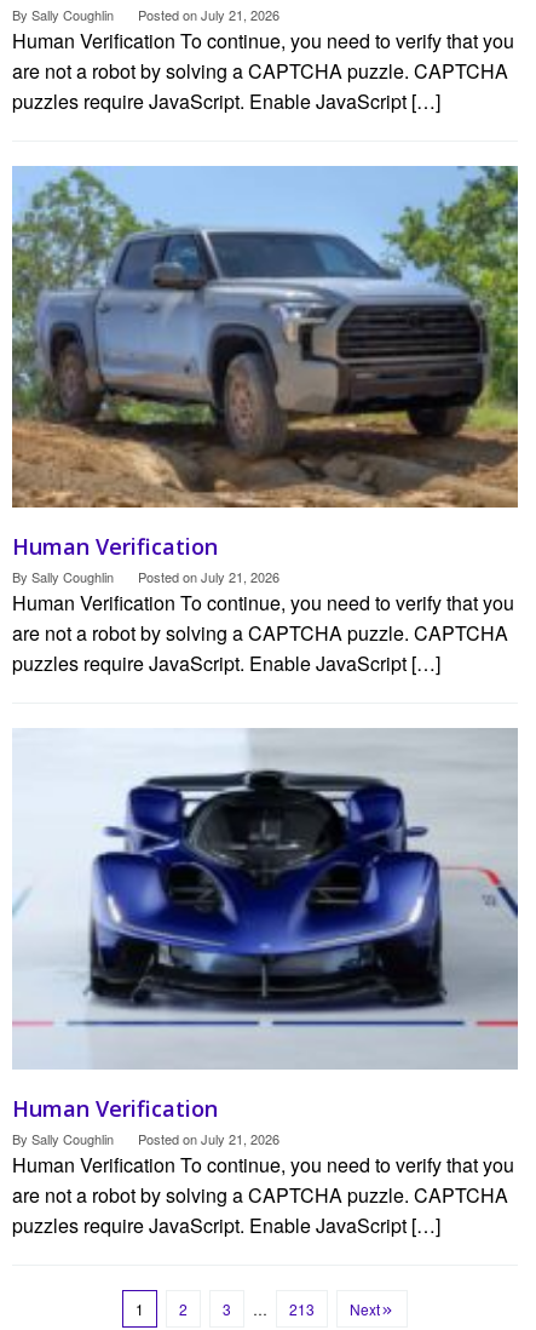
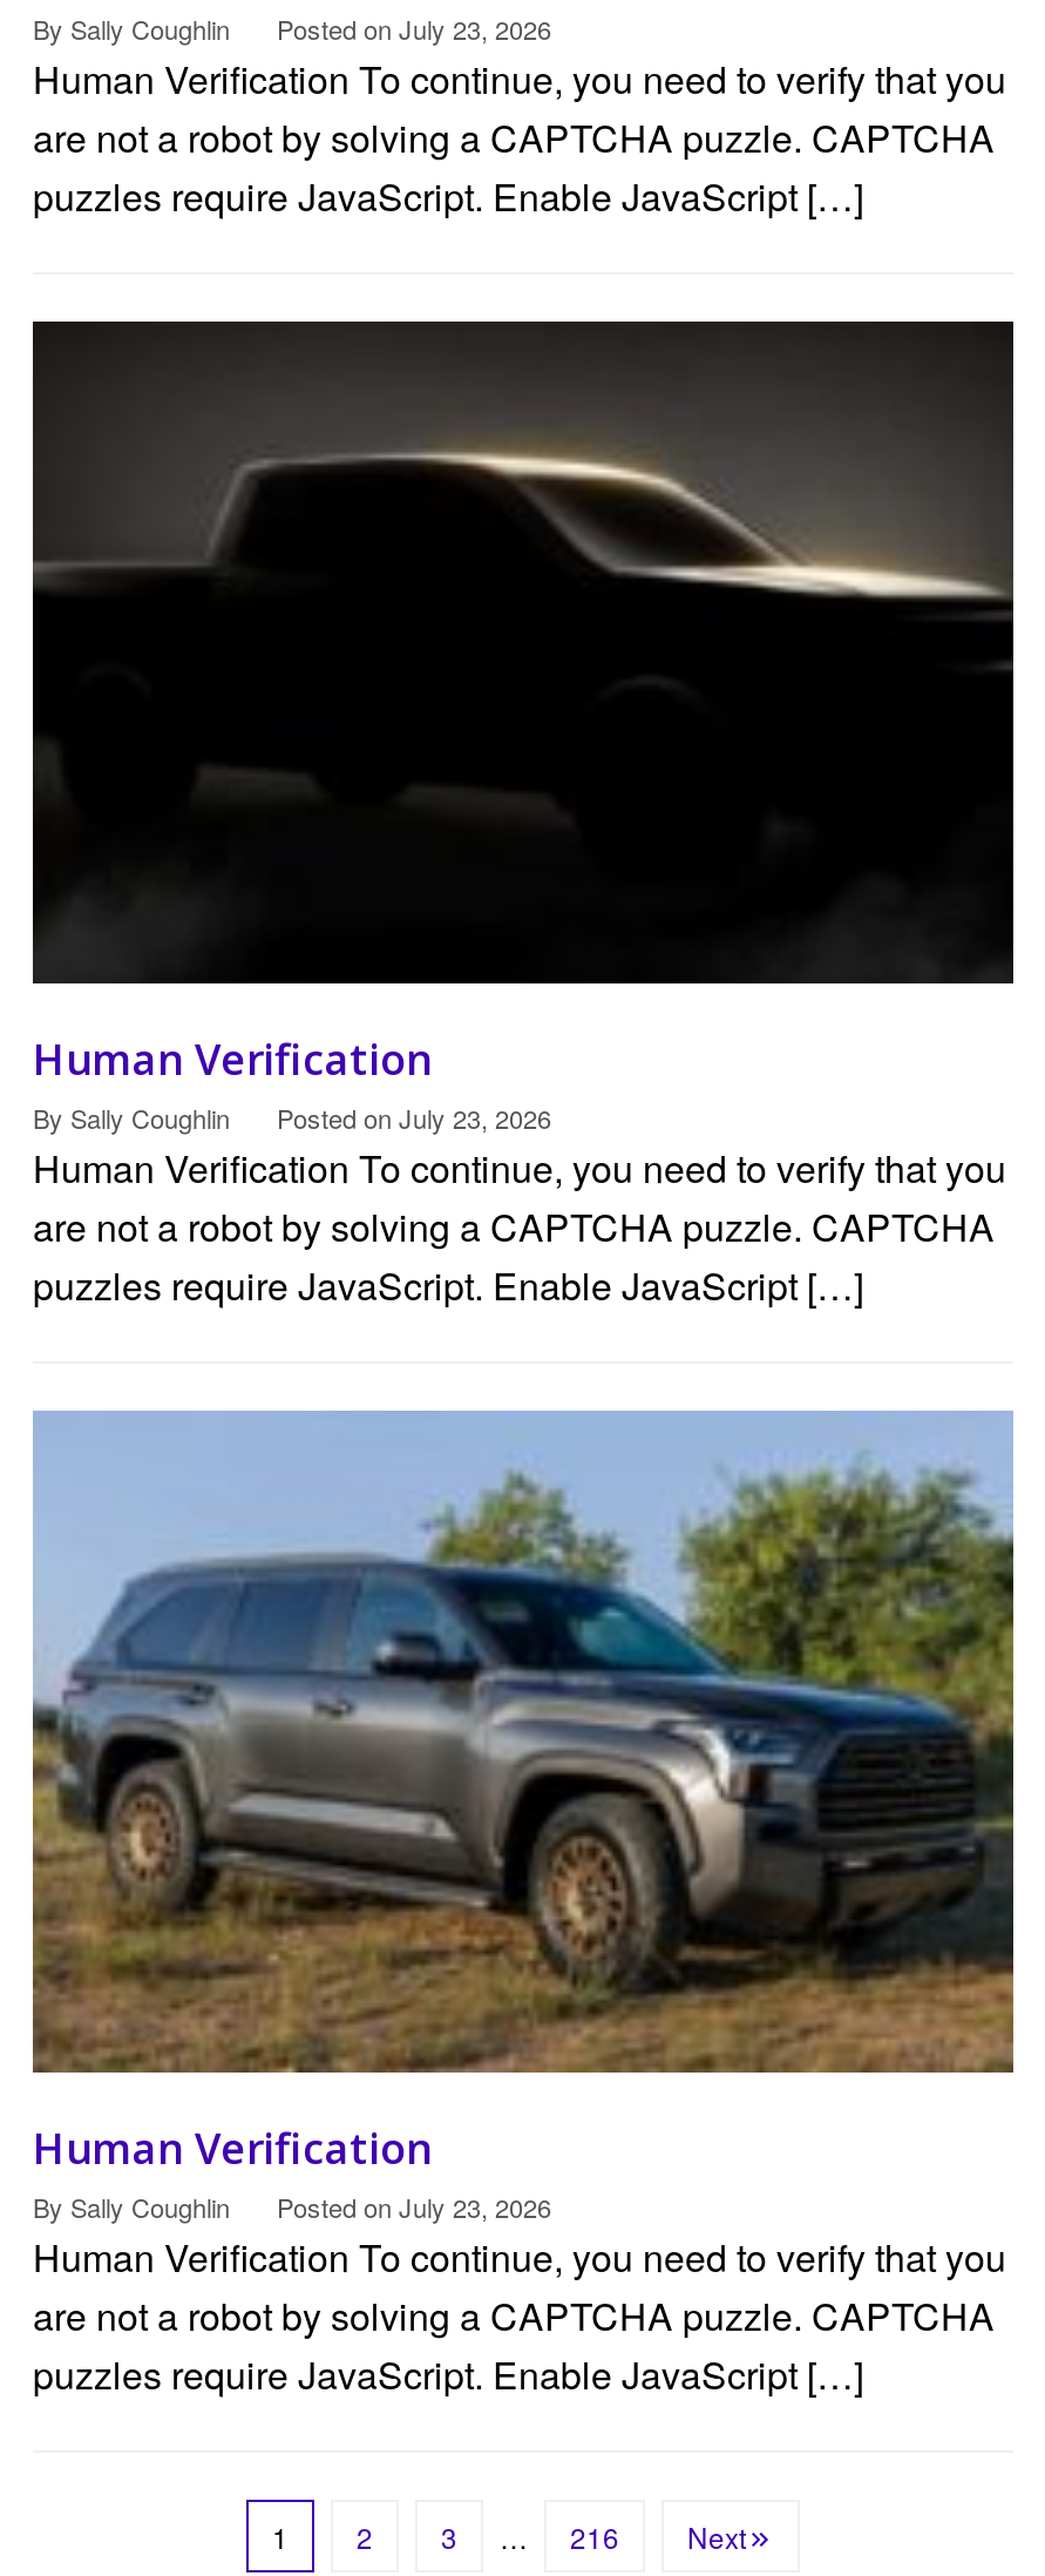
- Posted on July 21, 2026
+ Posted on July 23, 2026

- [image]
+ [image]

- Posted on July 21, 2026
+ Posted on July 23, 2026

- [image]
+ [image]

- Posted on July 21, 2026
+ Posted on July 23, 2026

- 213
+ 216
